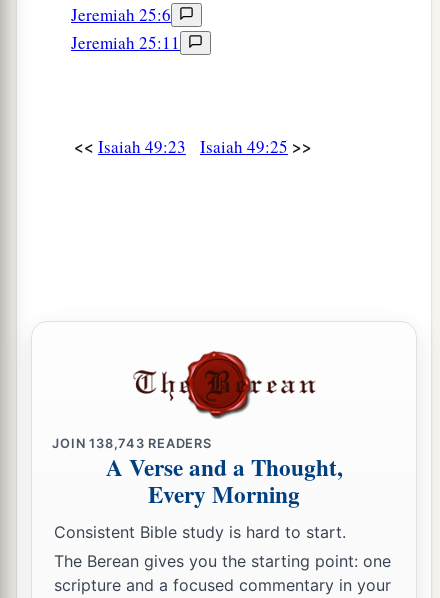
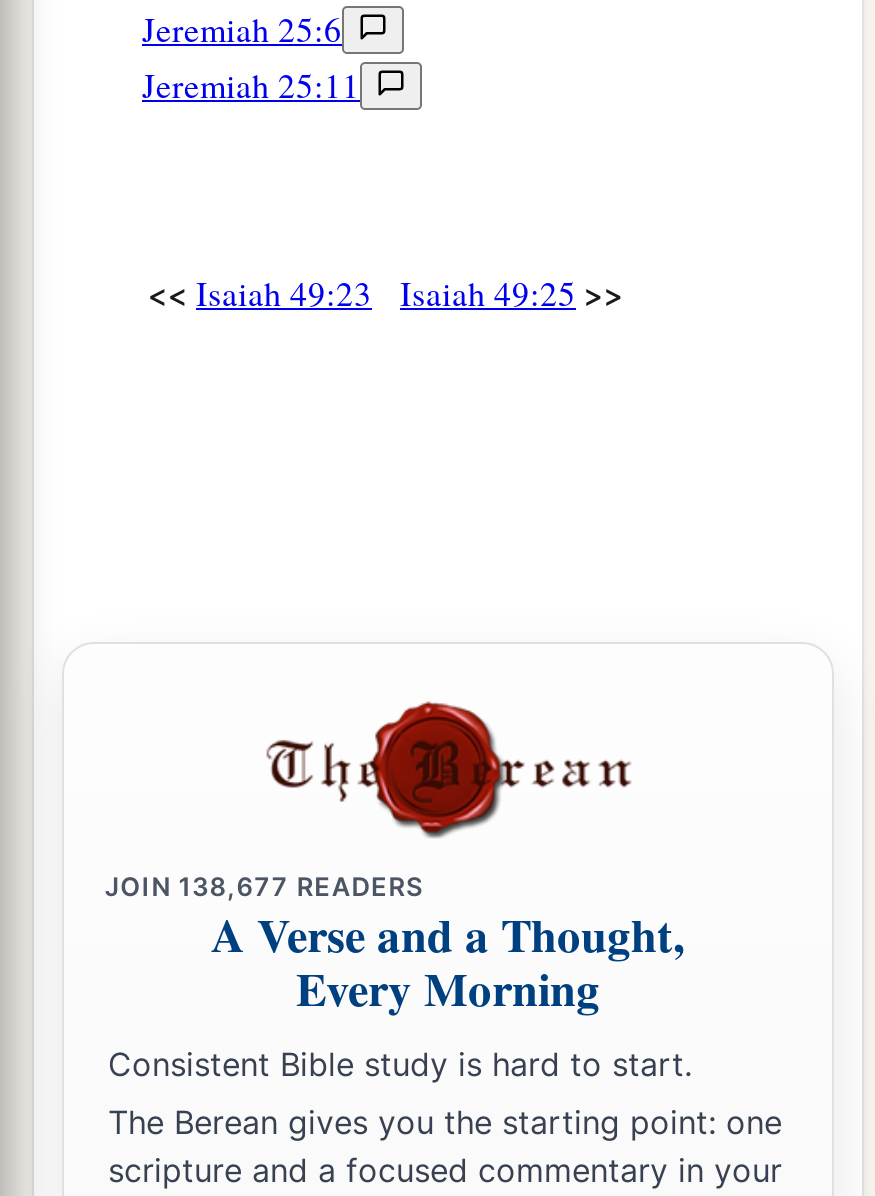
- JOIN 138,743 READERS
+ JOIN 138,677 READERS
